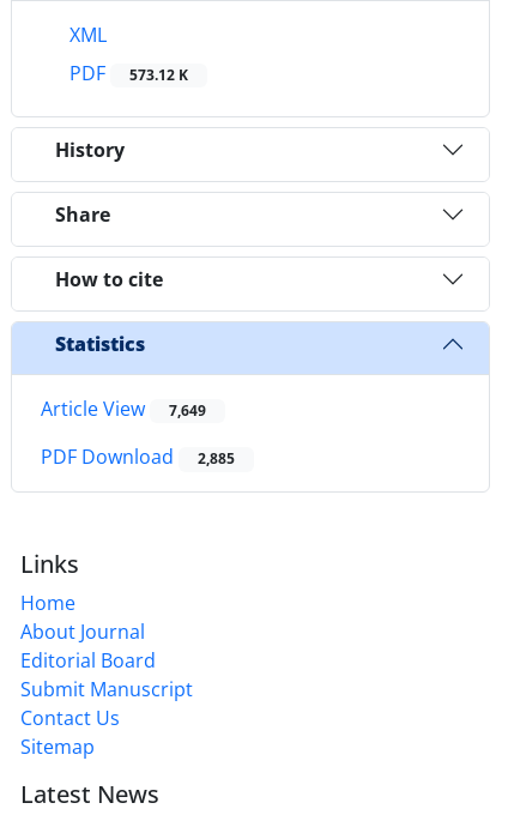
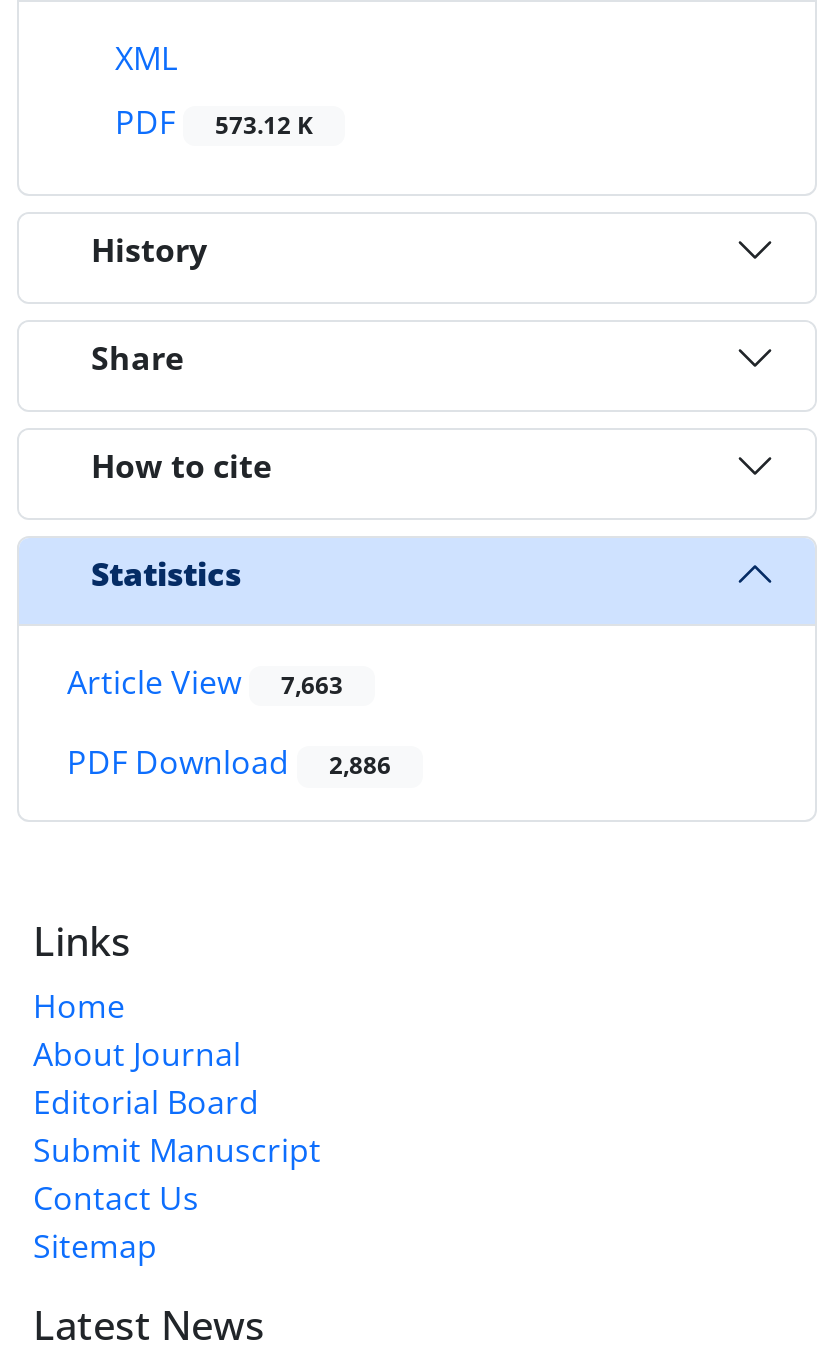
- Article View 7,649
+ Article View 7,663

- PDF Download 2,885
+ PDF Download 2,886
